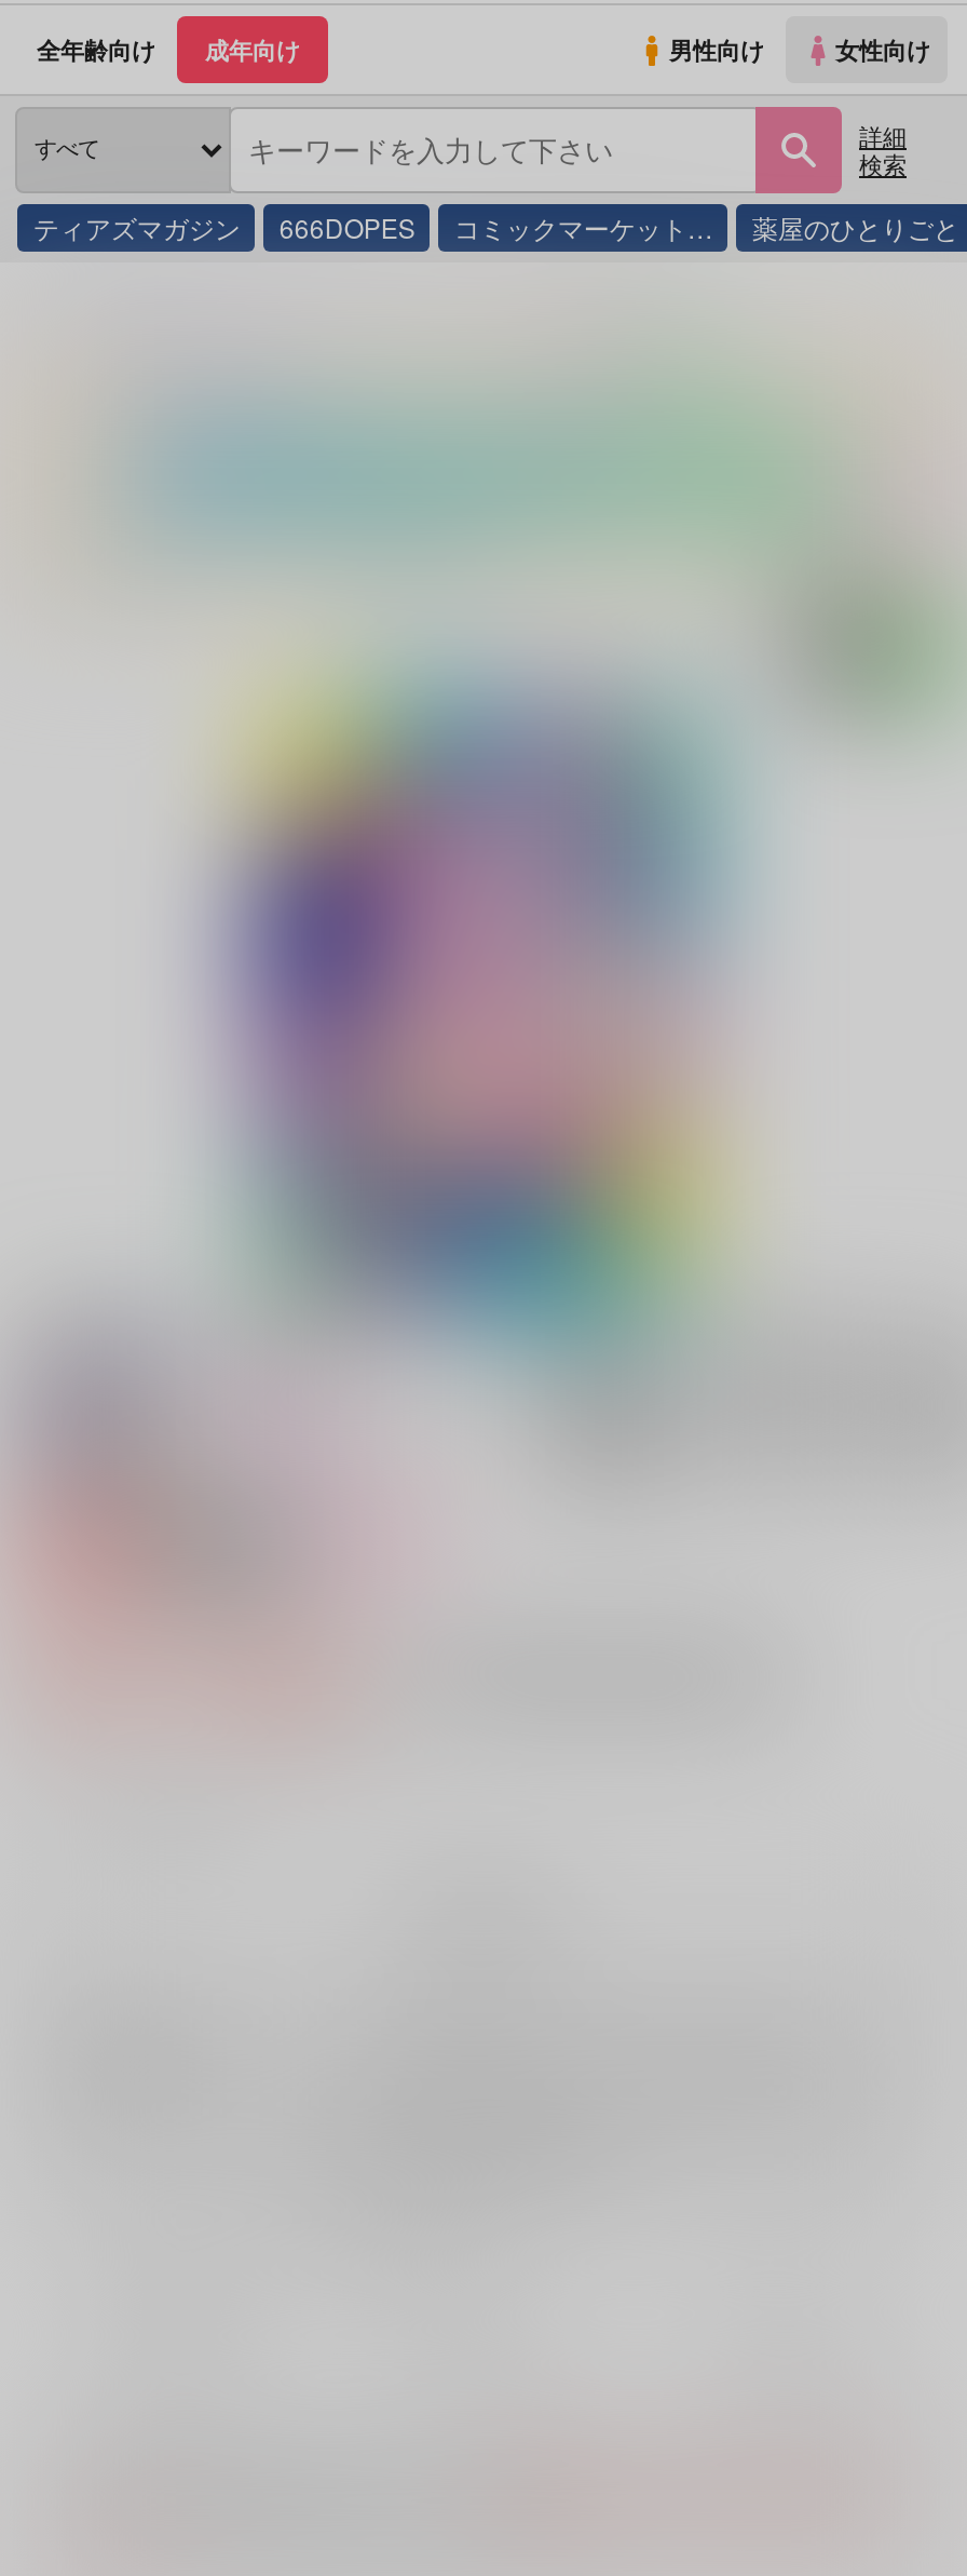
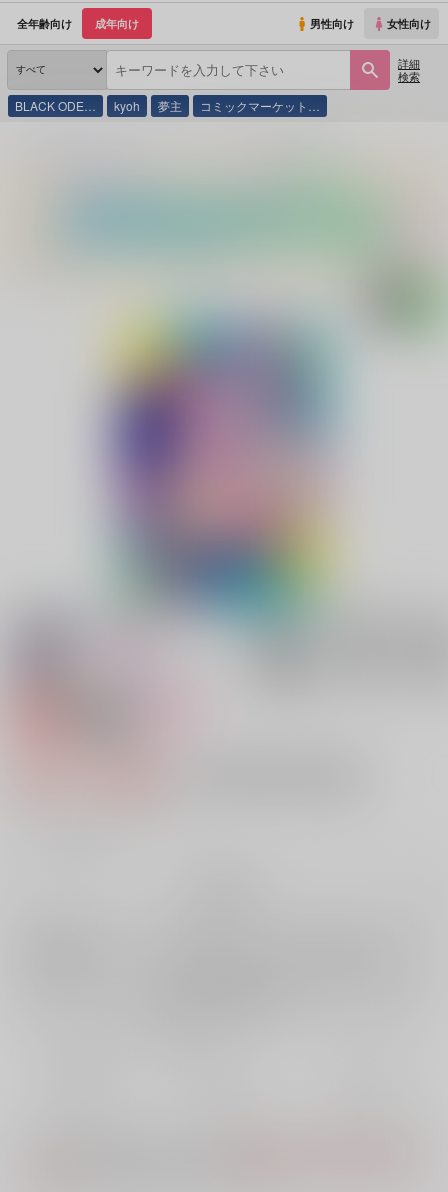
- ティアズマガジン
- 666DOPES
+ BLACK ODE…
+ kyoh
+ 夢主

- 薬屋のひとりごと
